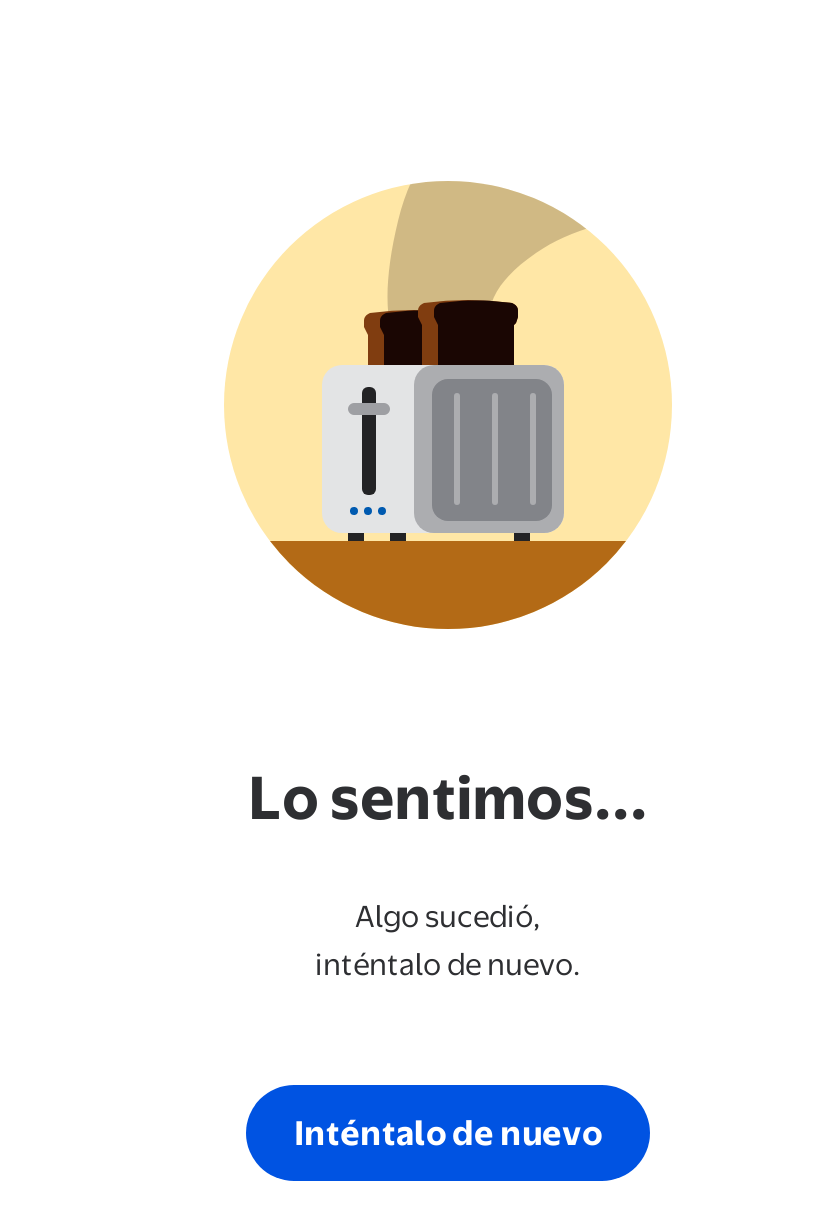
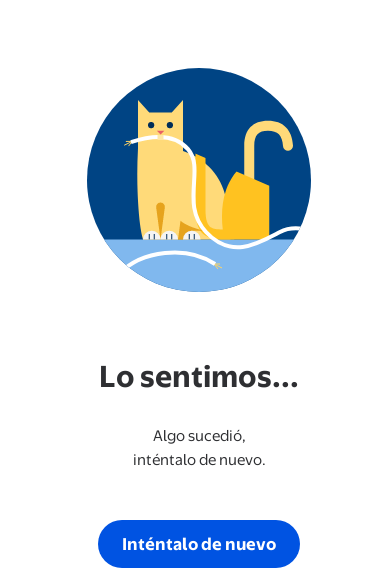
- [image]
+ [image]
